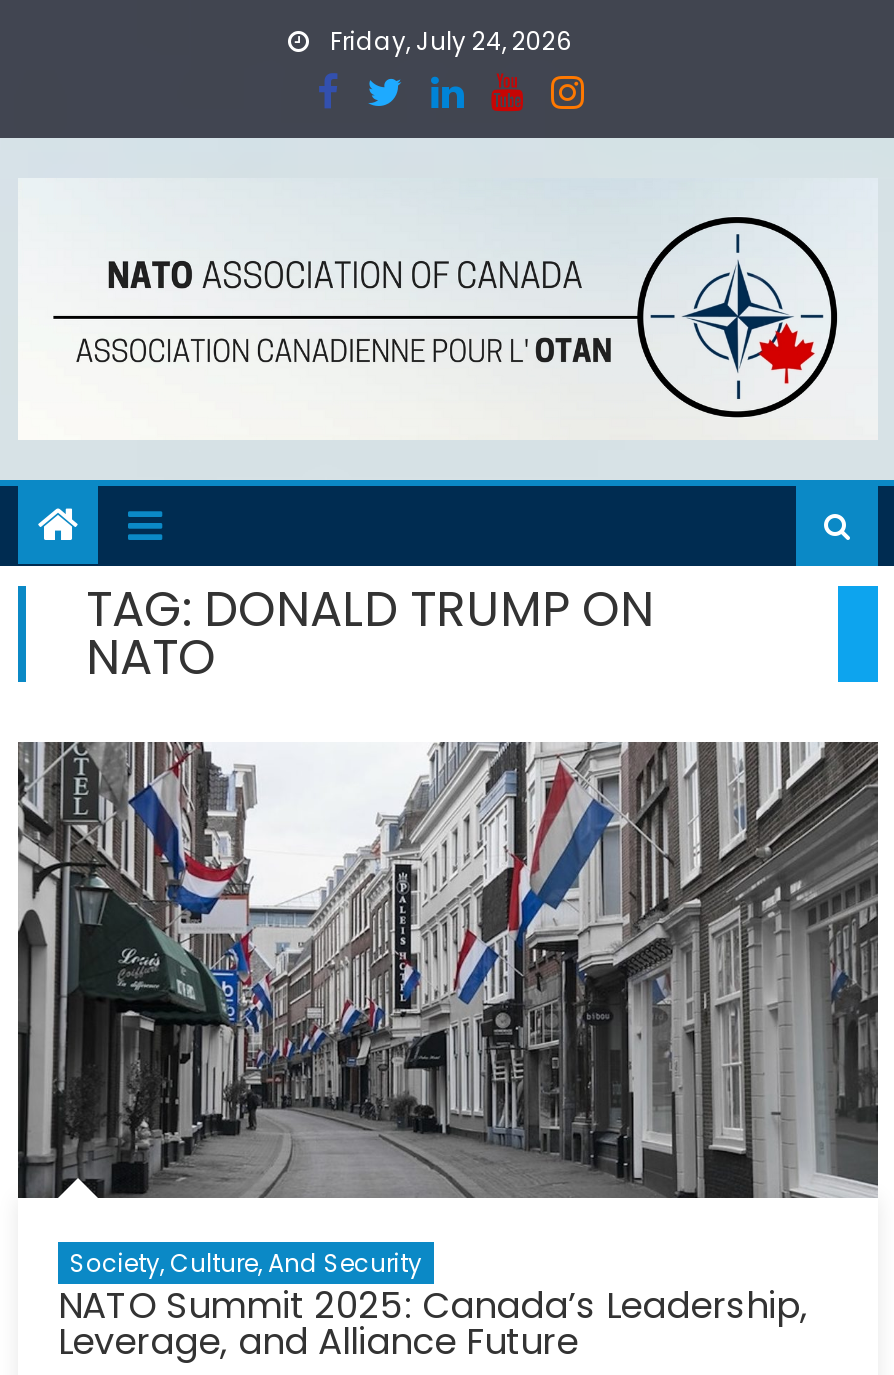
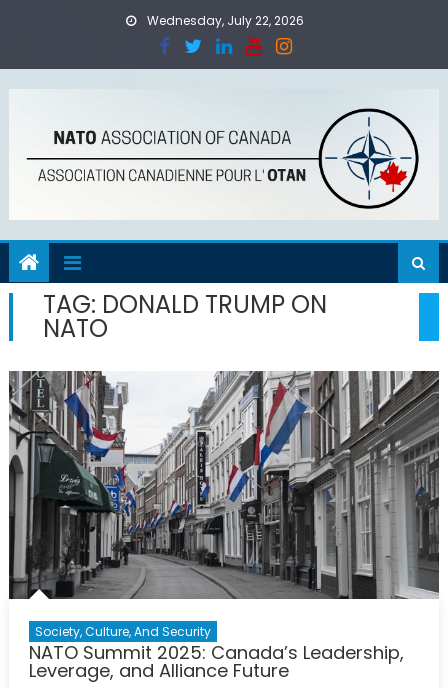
- Friday, July 24, 2026
+ Wednesday, July 22, 2026
